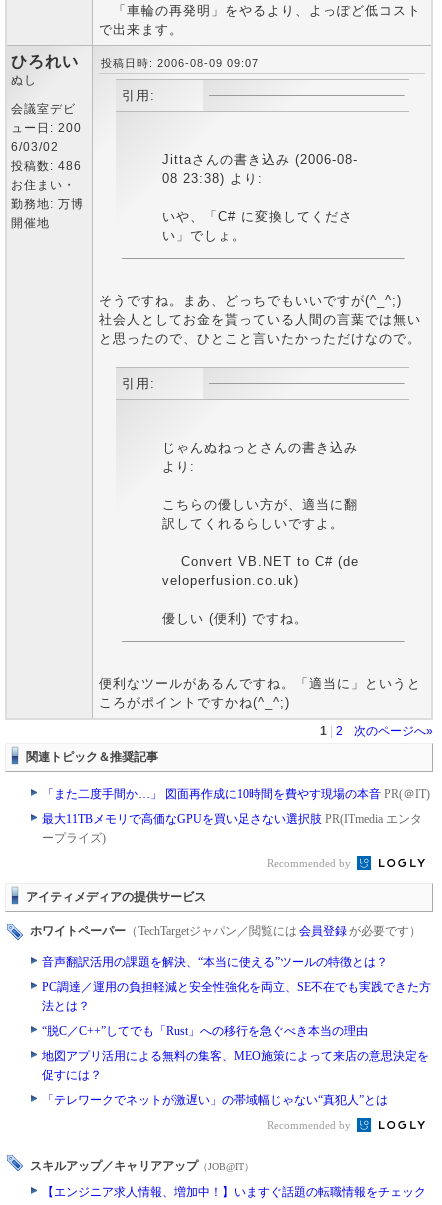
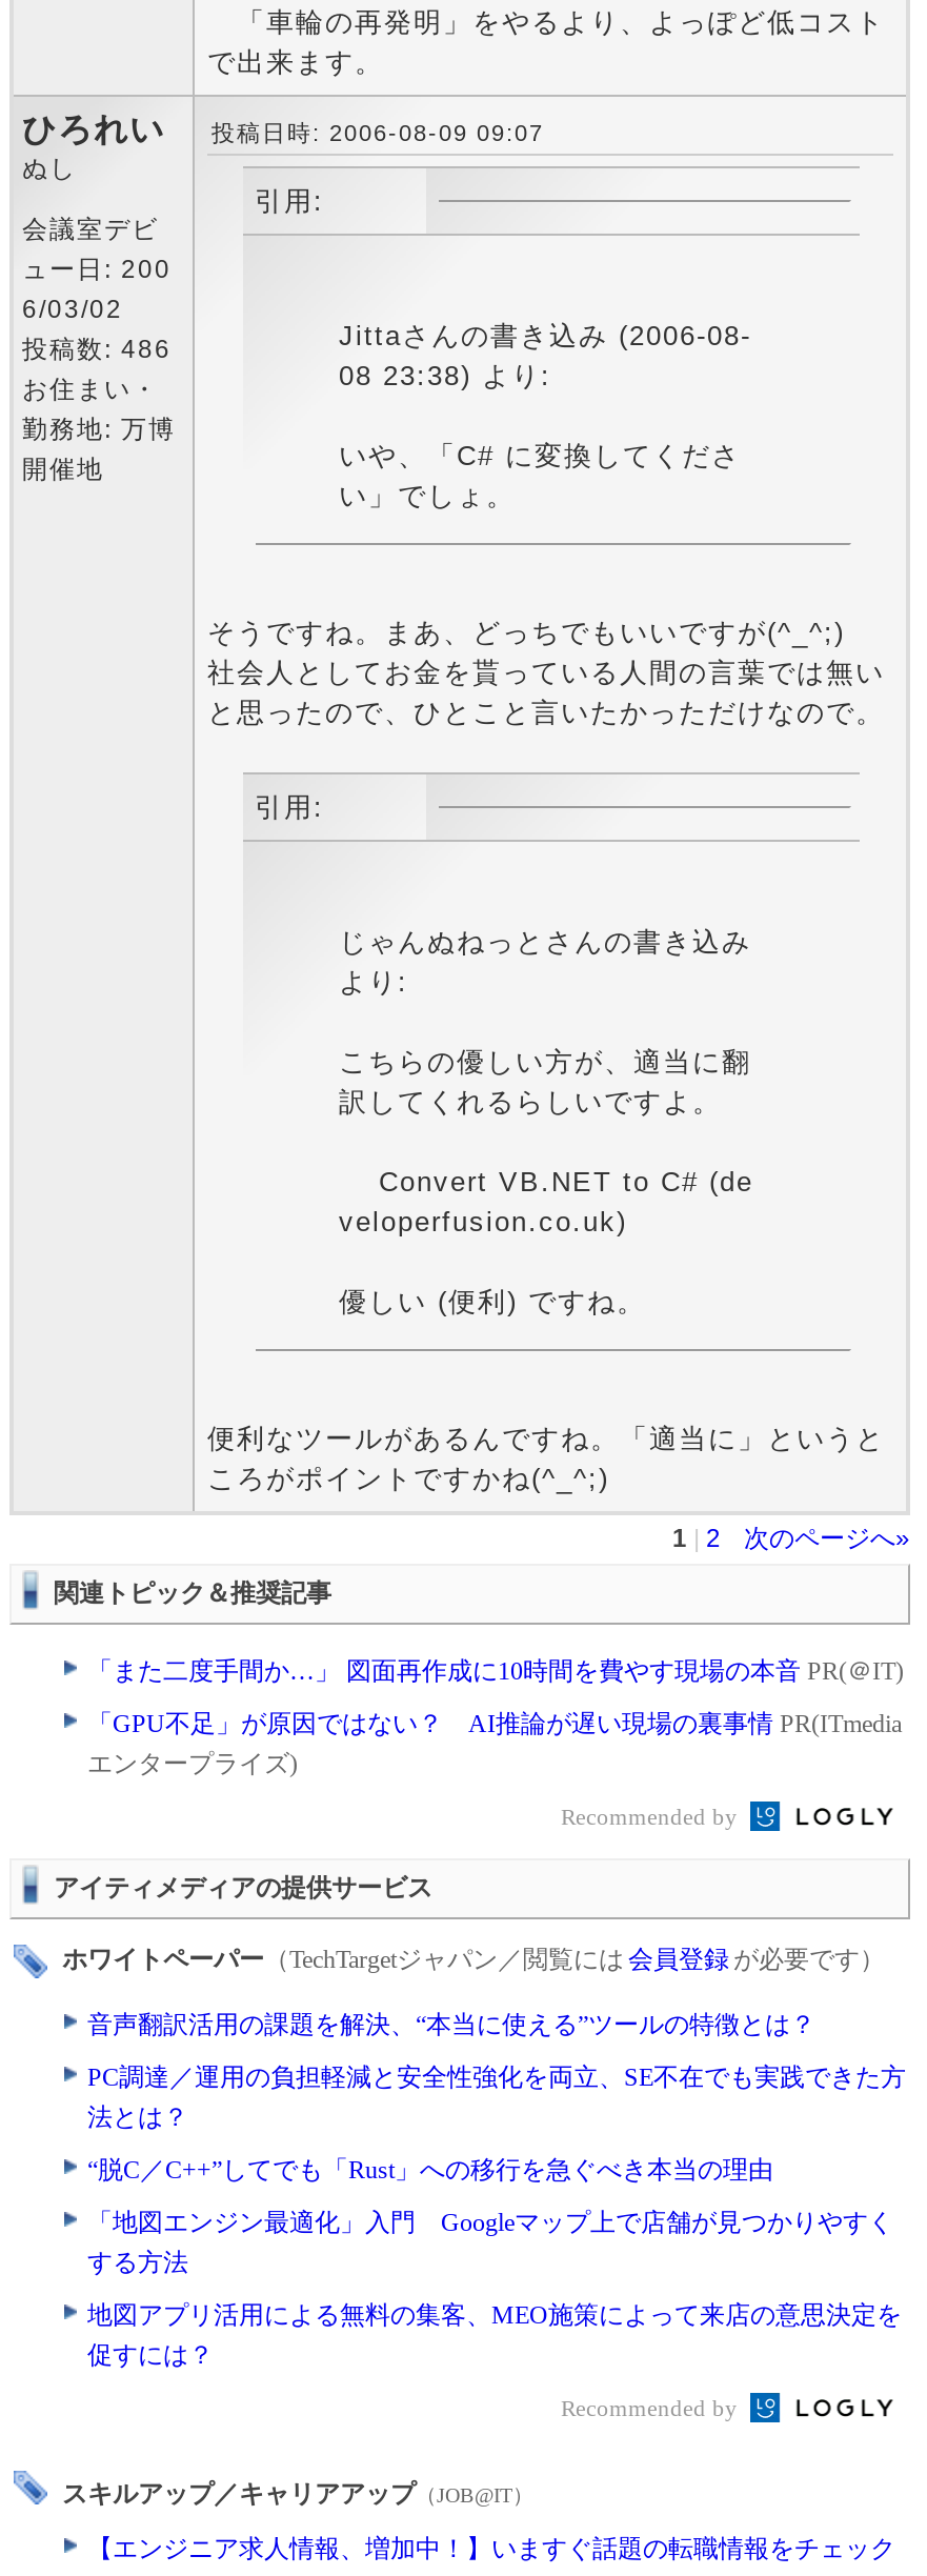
- 最大11TBメモリで高価なGPUを買い足さない選択肢PR(ITmedia エンタ
- ープライズ)
+ 「GPU不足」が原因ではない？ AI推論が遅い現場の裏事情PR(ITmedia
+ エンタープライズ)

+ 「地図エンジン最適化」入門 Googleマップ上で店舗が見つかりやすく
+ する方法

moved down: 地図アプリ活用による無料の集客、MEO施策によって来店の意思決定を | 促すには？

- 「テレワークでネットが激遅い」の帯域幅じゃない“真犯人”とは
